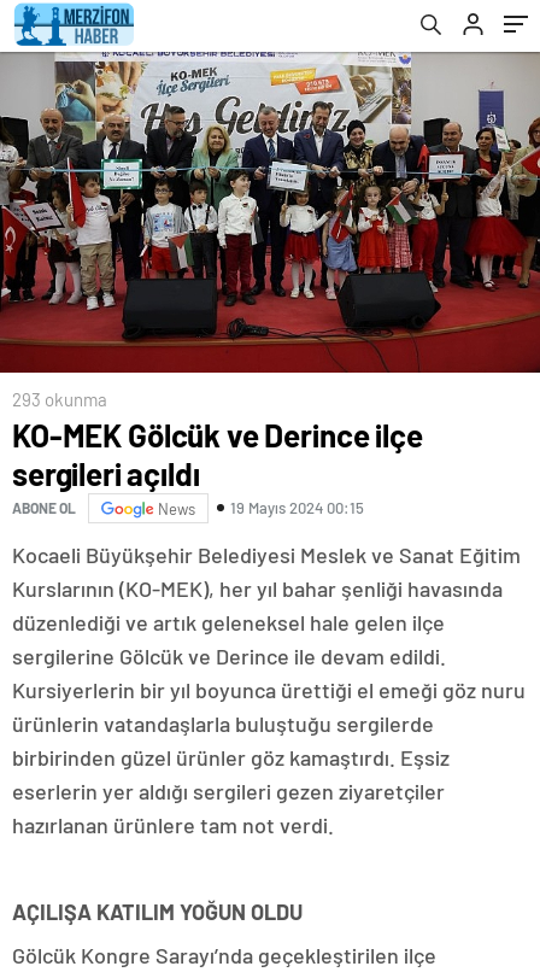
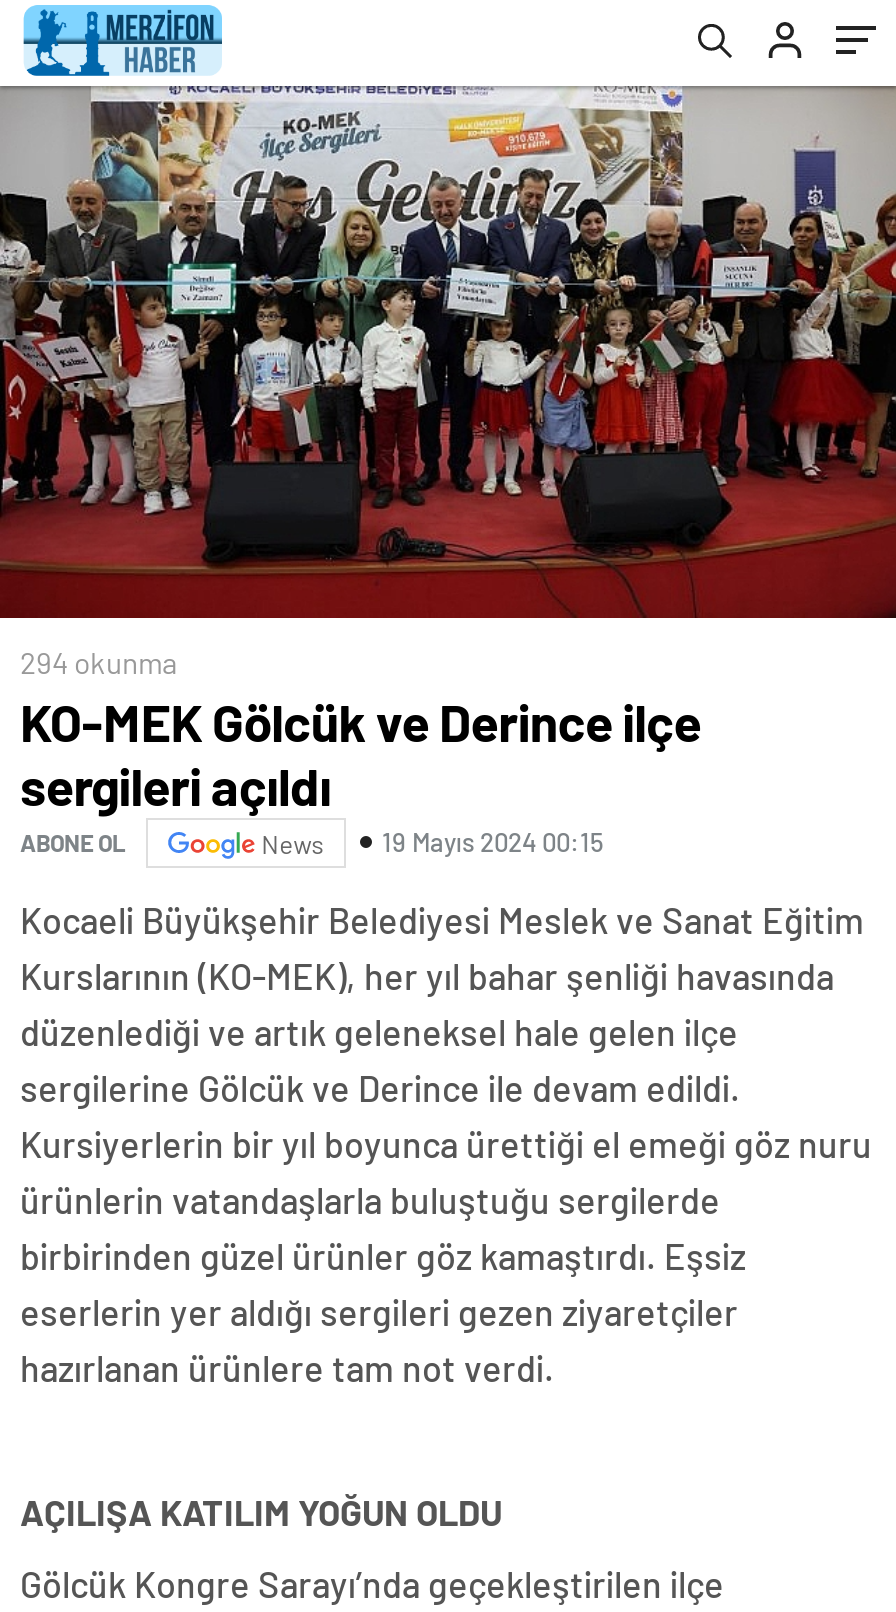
- 293 okunma
+ 294 okunma
